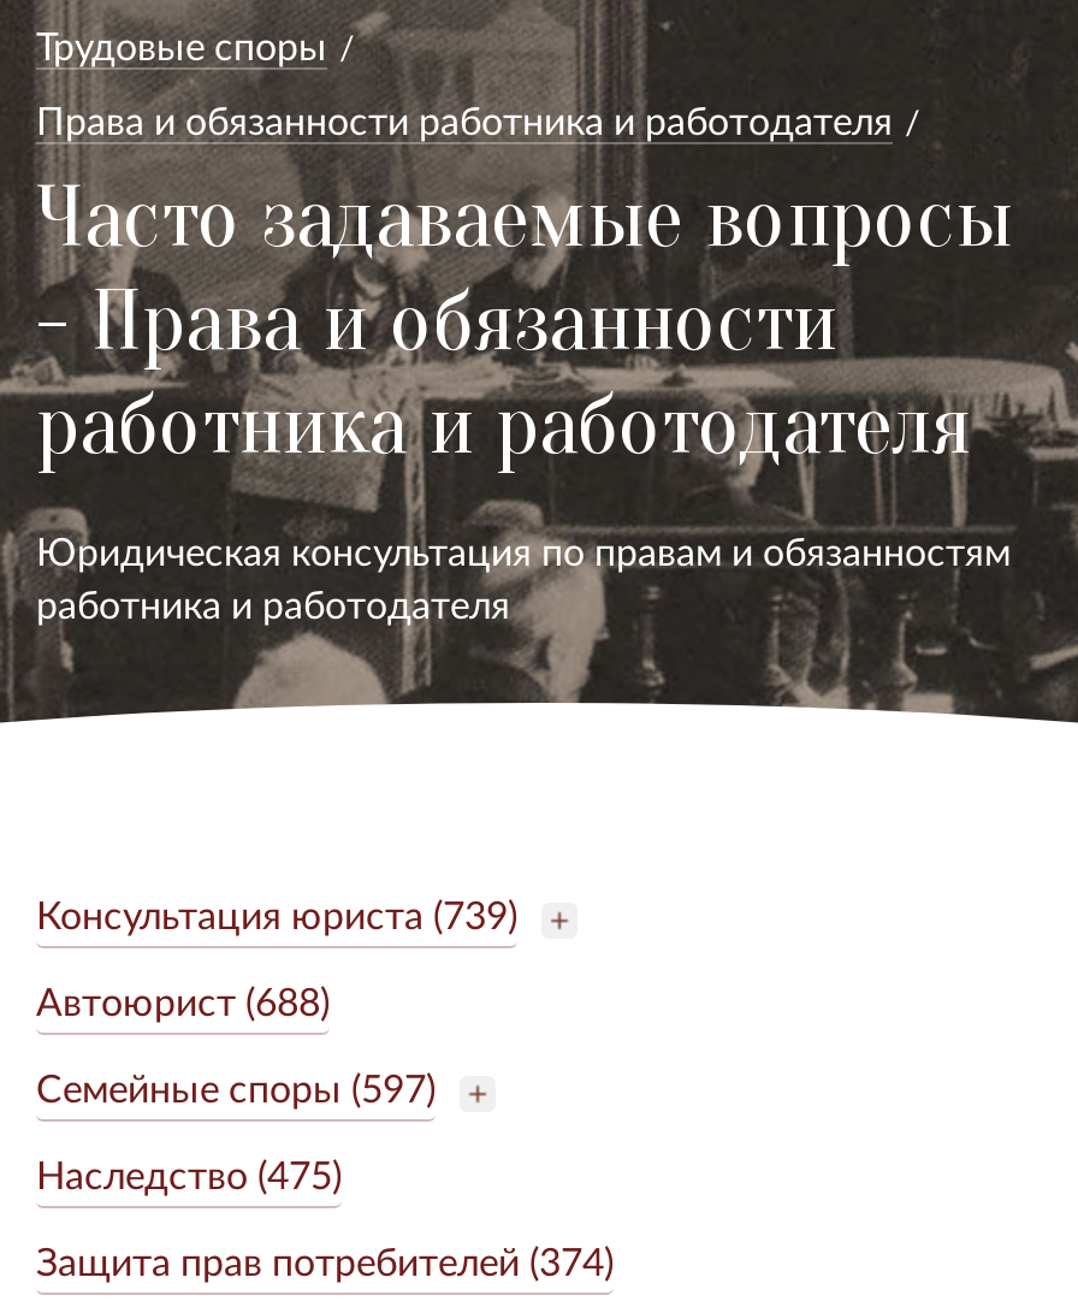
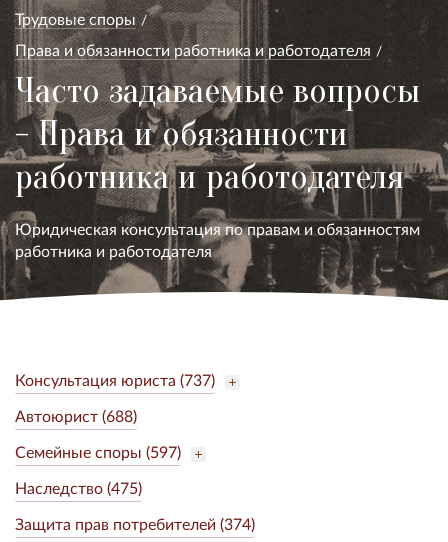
- Консультация юриста (739)
+ Консультация юриста (737)
